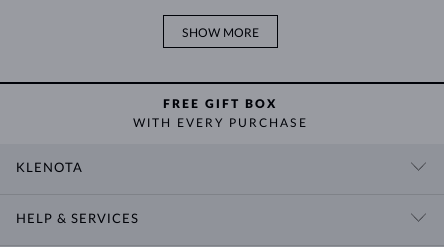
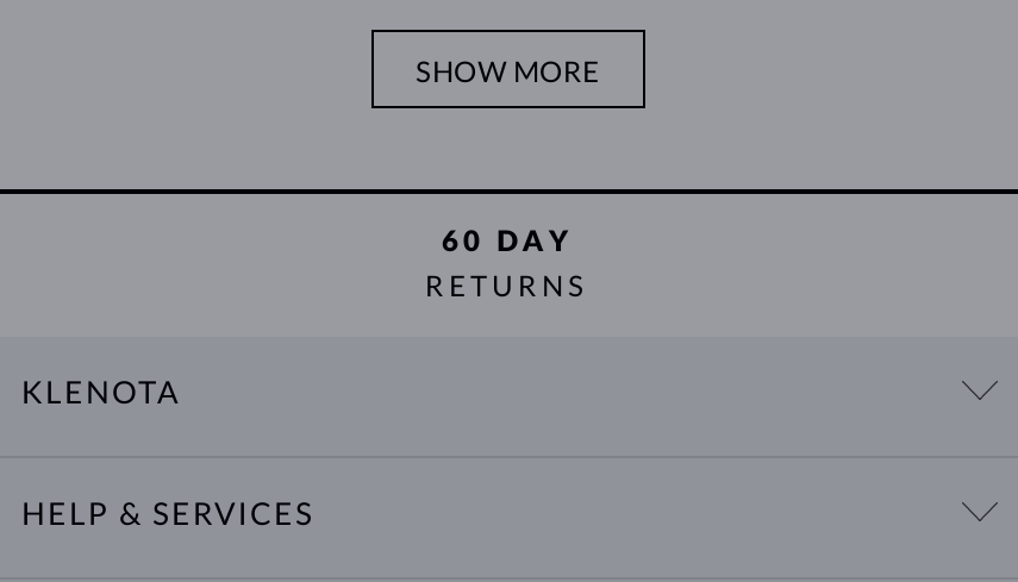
- FREE GIFT BOX
+ 60 DAY

- WITH EVERY PURCHASE
+ RETURNS
